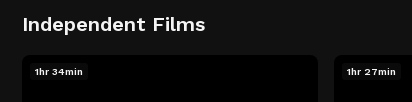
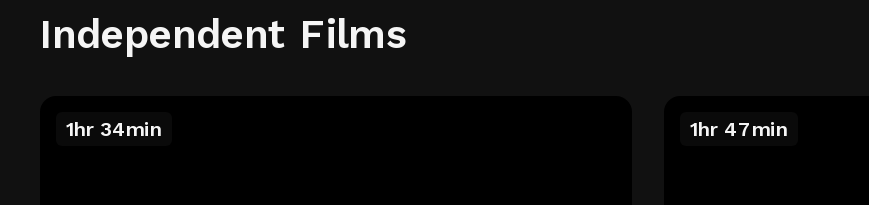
- 1hr 27min
+ 1hr 47min
